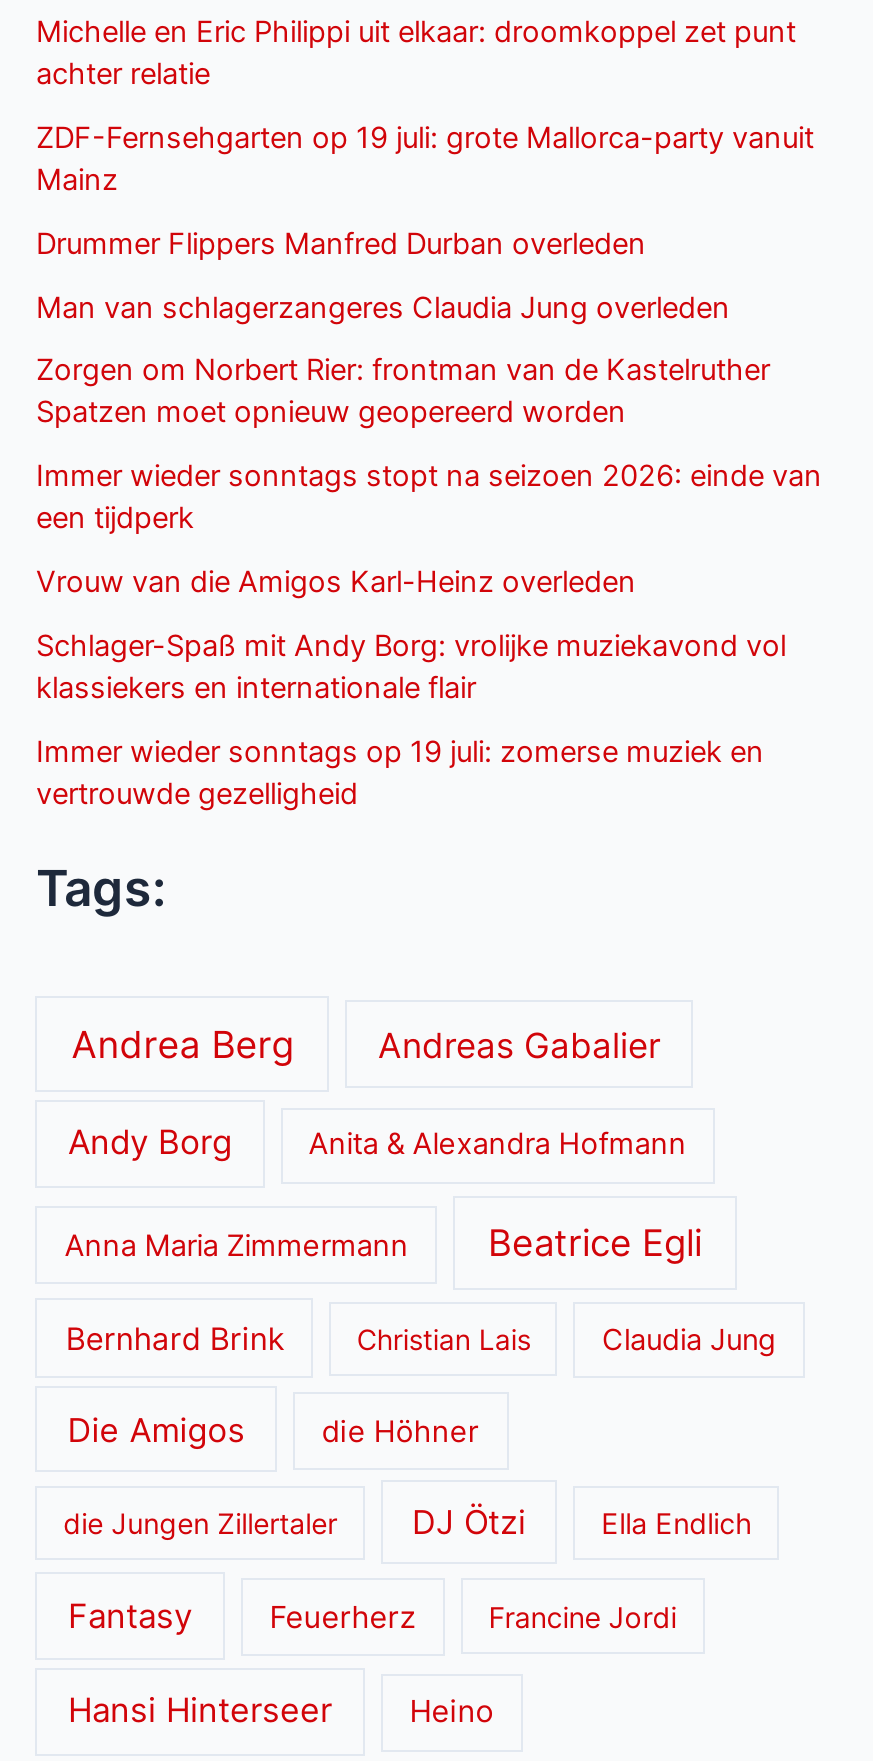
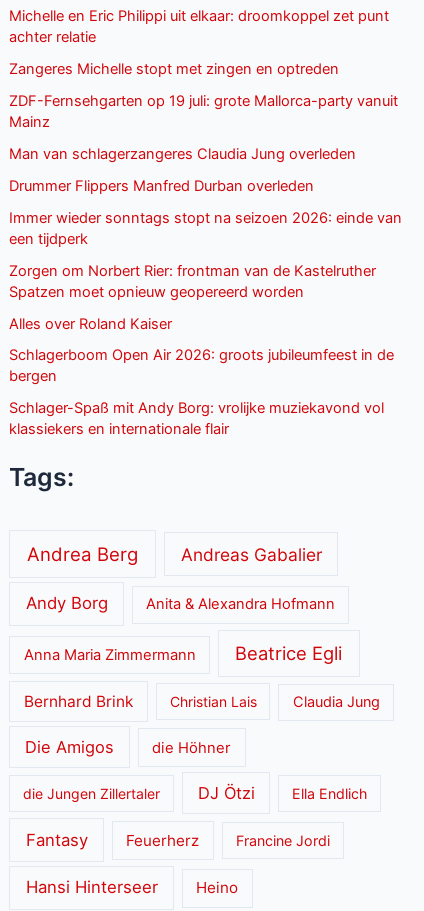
+ Zangeres Michelle stopt met zingen en optreden

moved down: Drummer Flippers Manfred Durban overleden

moved down: Zorgen om Norbert Rier: frontman van de Kastelruther | Spatzen moet opnieuw geopereerd worden

moved up: Immer wieder sonntags stopt na seizoen 2026: einde van | een tijdperk

- Vrouw van die Amigos Karl-Heinz overleden
+ Alles over Roland Kaiser
+ Schlagerboom Open Air 2026: groots jubileumfeest in de
+ bergen

moved down: Schlager-Spaß mit Andy Borg: vrolijke muziekavond vol | klassiekers en internationale flair

- Immer wieder sonntags op 19 juli: zomerse muziek en
- vertrouwde gezelligheid
